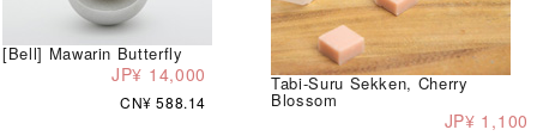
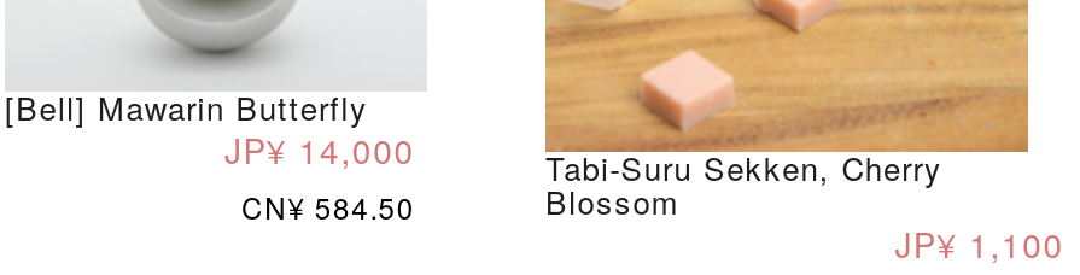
- CN¥ 588.14
+ CN¥ 584.50
